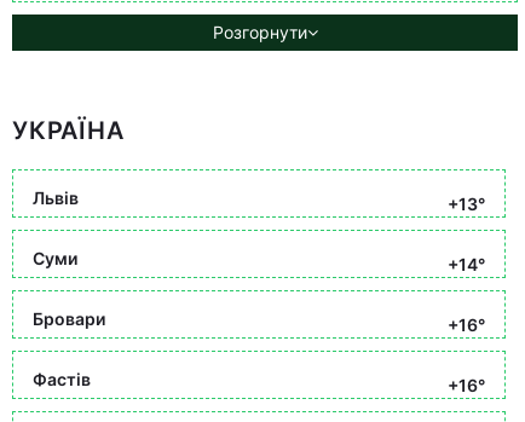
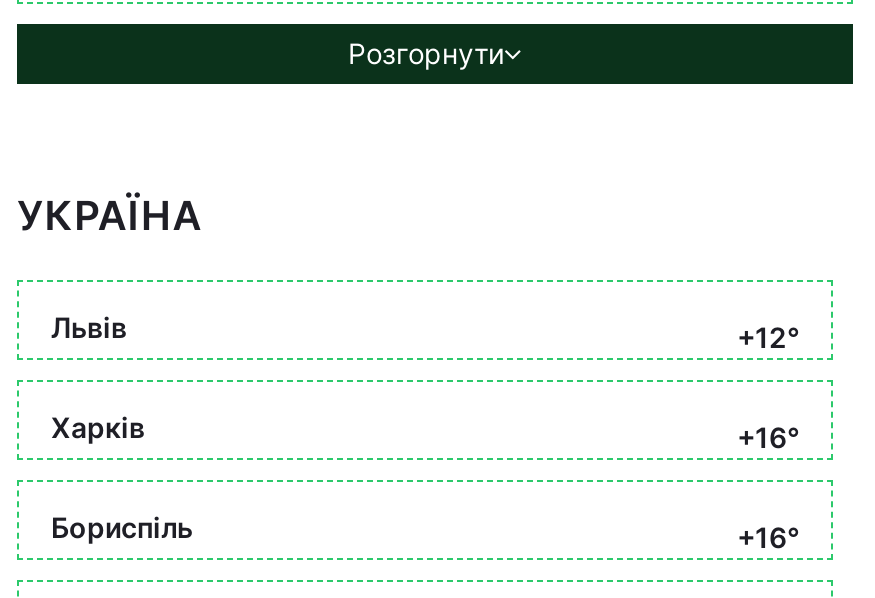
- +13°
- Суми
- +14°
- Бровари
+ +12°
+ Харків

- Фастів
+ Бориспіль
